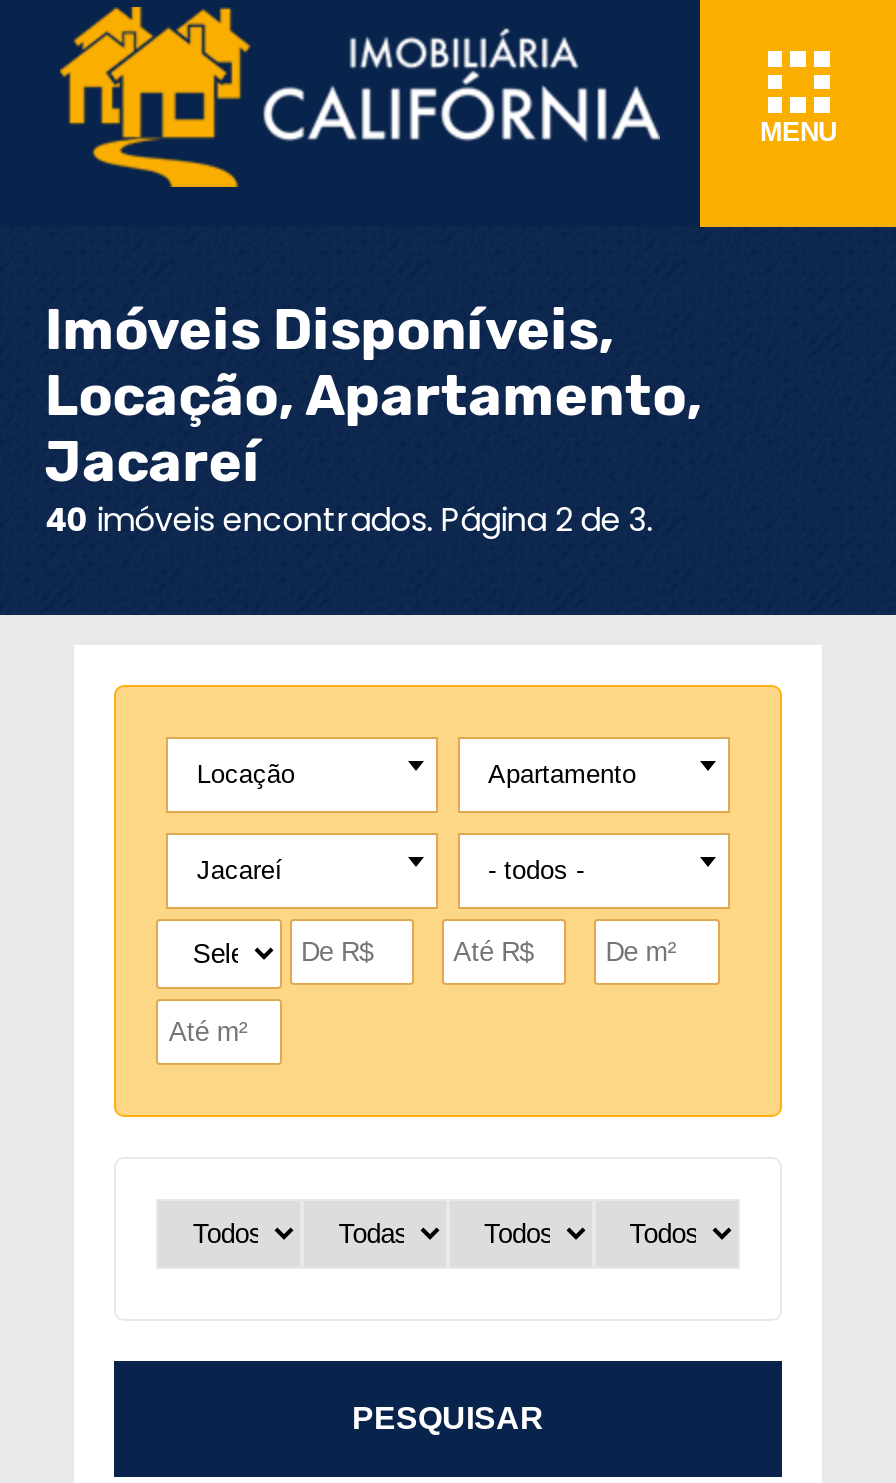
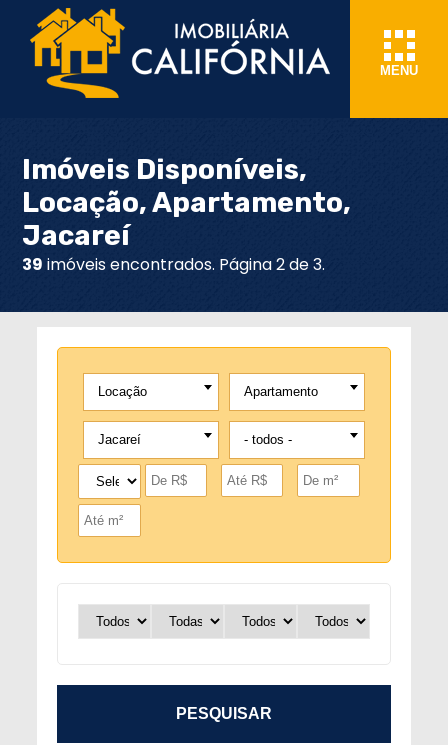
- 40 imóveis encontrados. Página 2 de 3.
+ 39 imóveis encontrados. Página 2 de 3.
